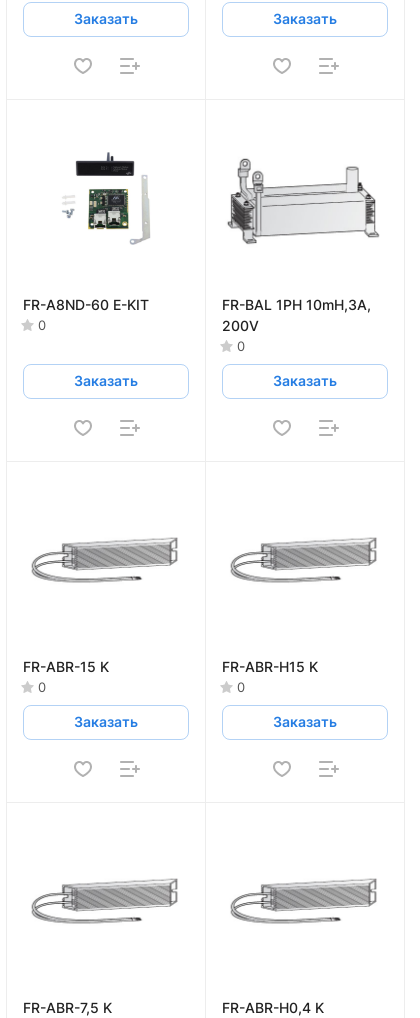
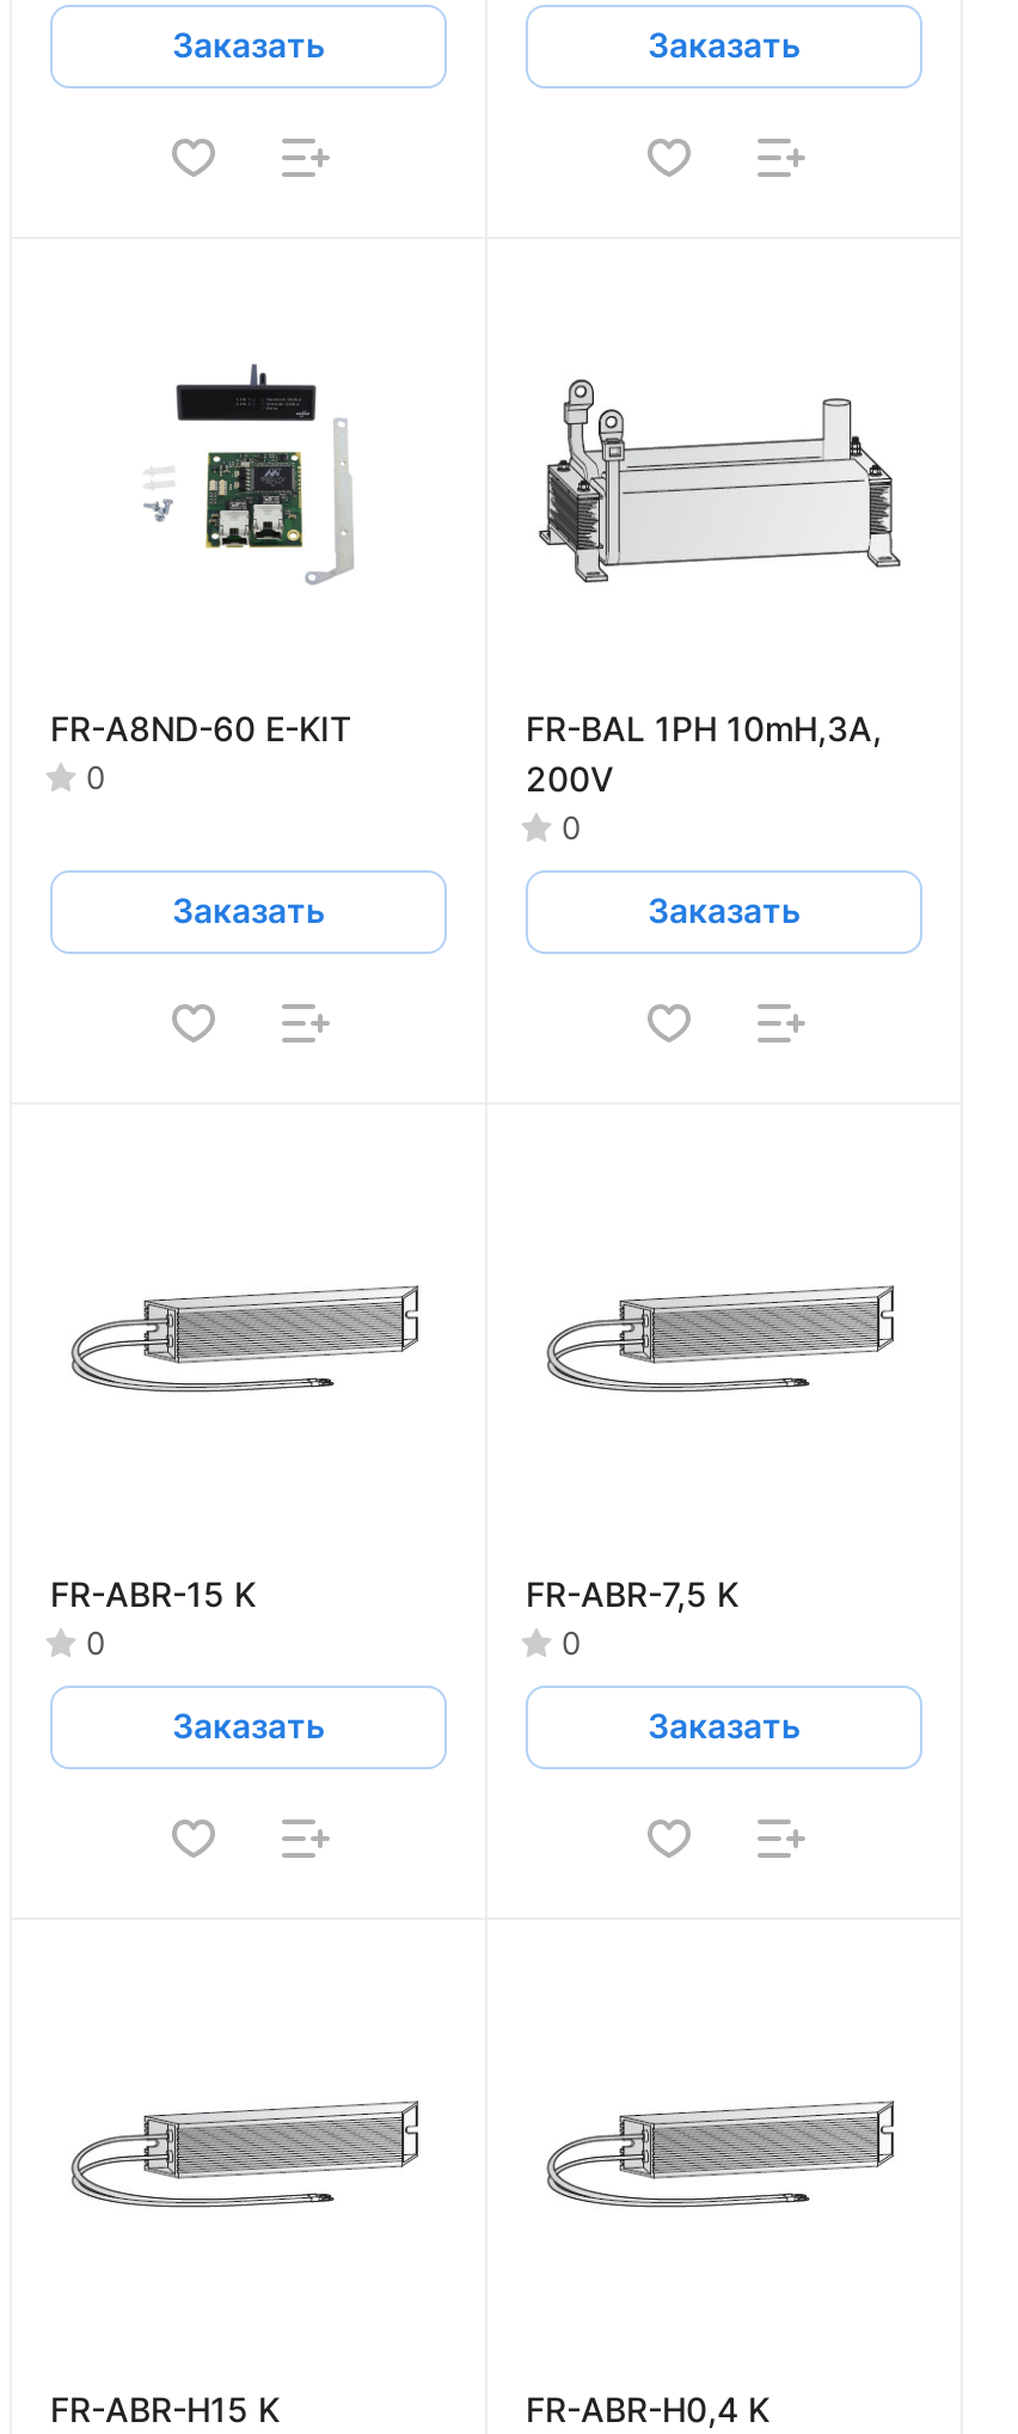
- FR-ABR-H15 K
+ FR-ABR-7,5 K

- FR-ABR-7,5 K
+ FR-ABR-H15 K
